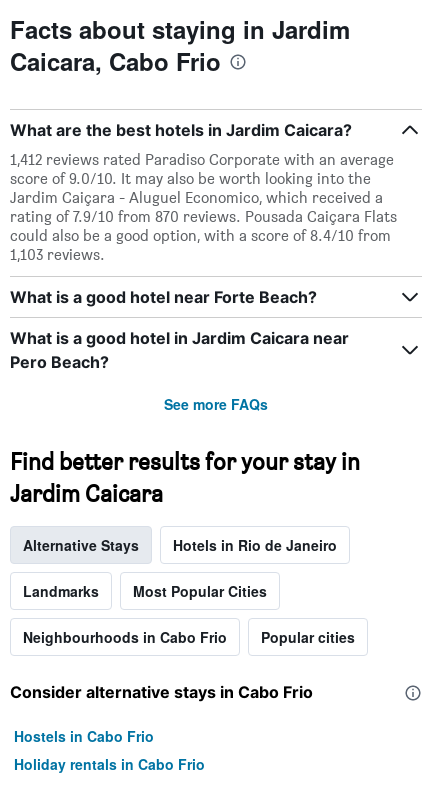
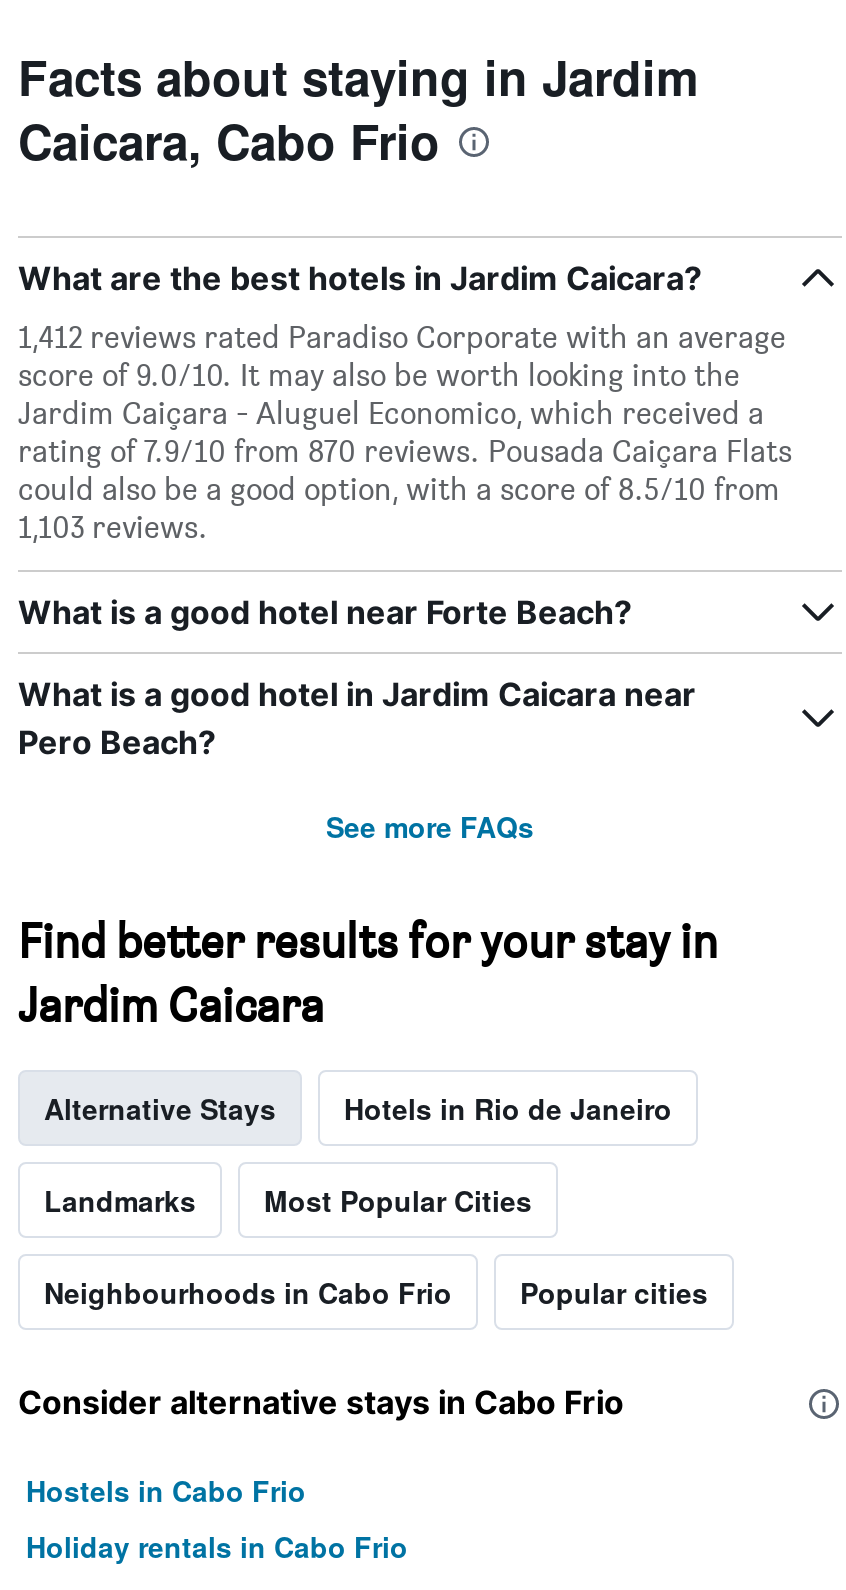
- could also be a good option, with a score of 8.4/10 from
+ could also be a good option, with a score of 8.5/10 from
